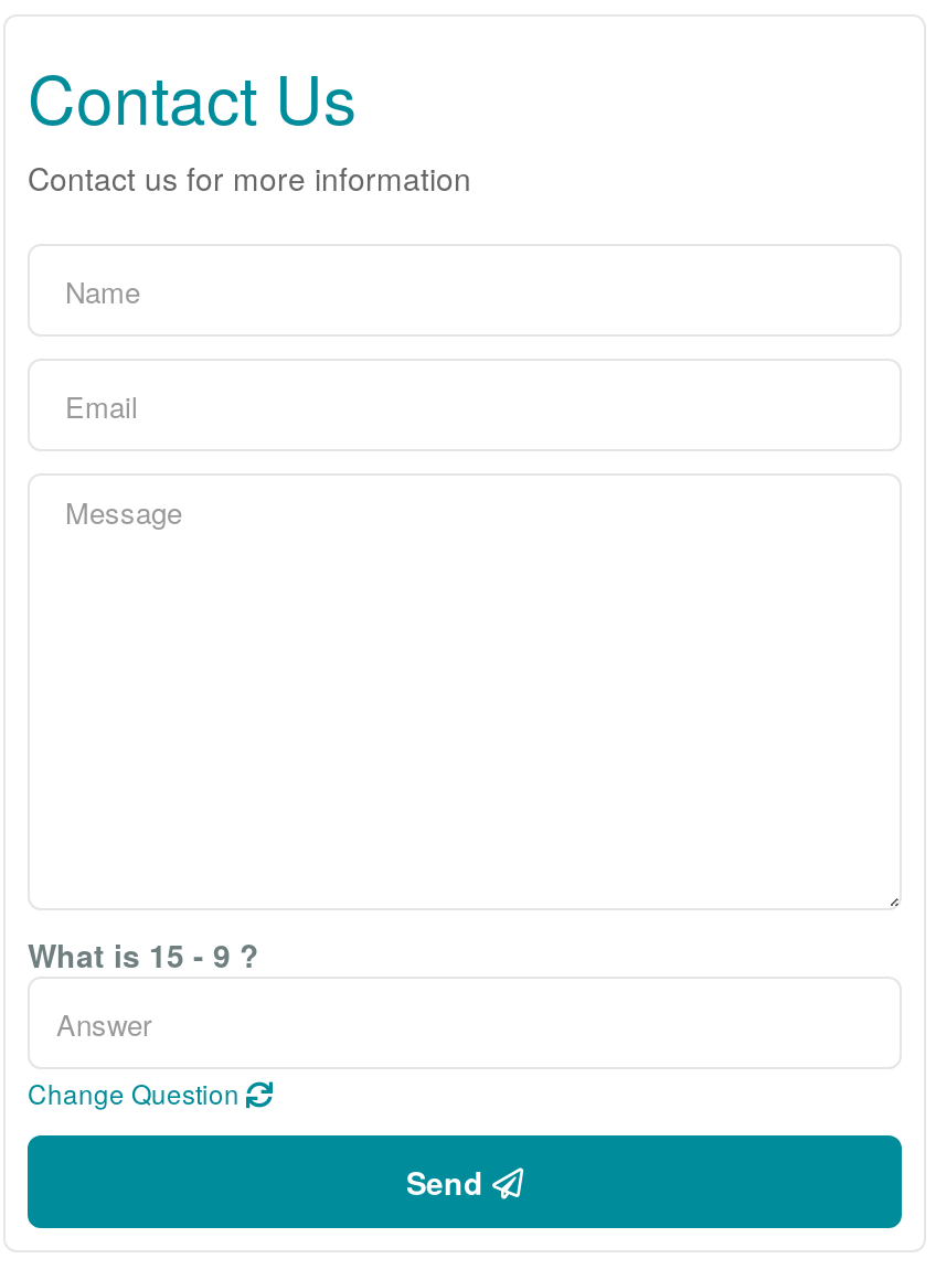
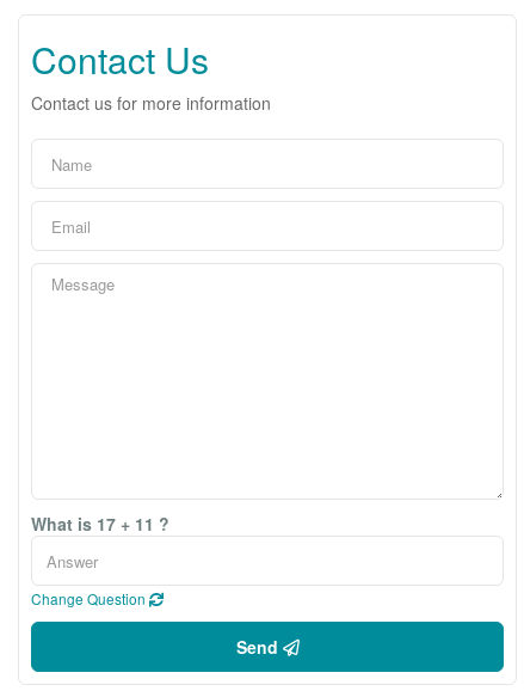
- What is 15 - 9 ?
+ What is 17 + 11 ?
